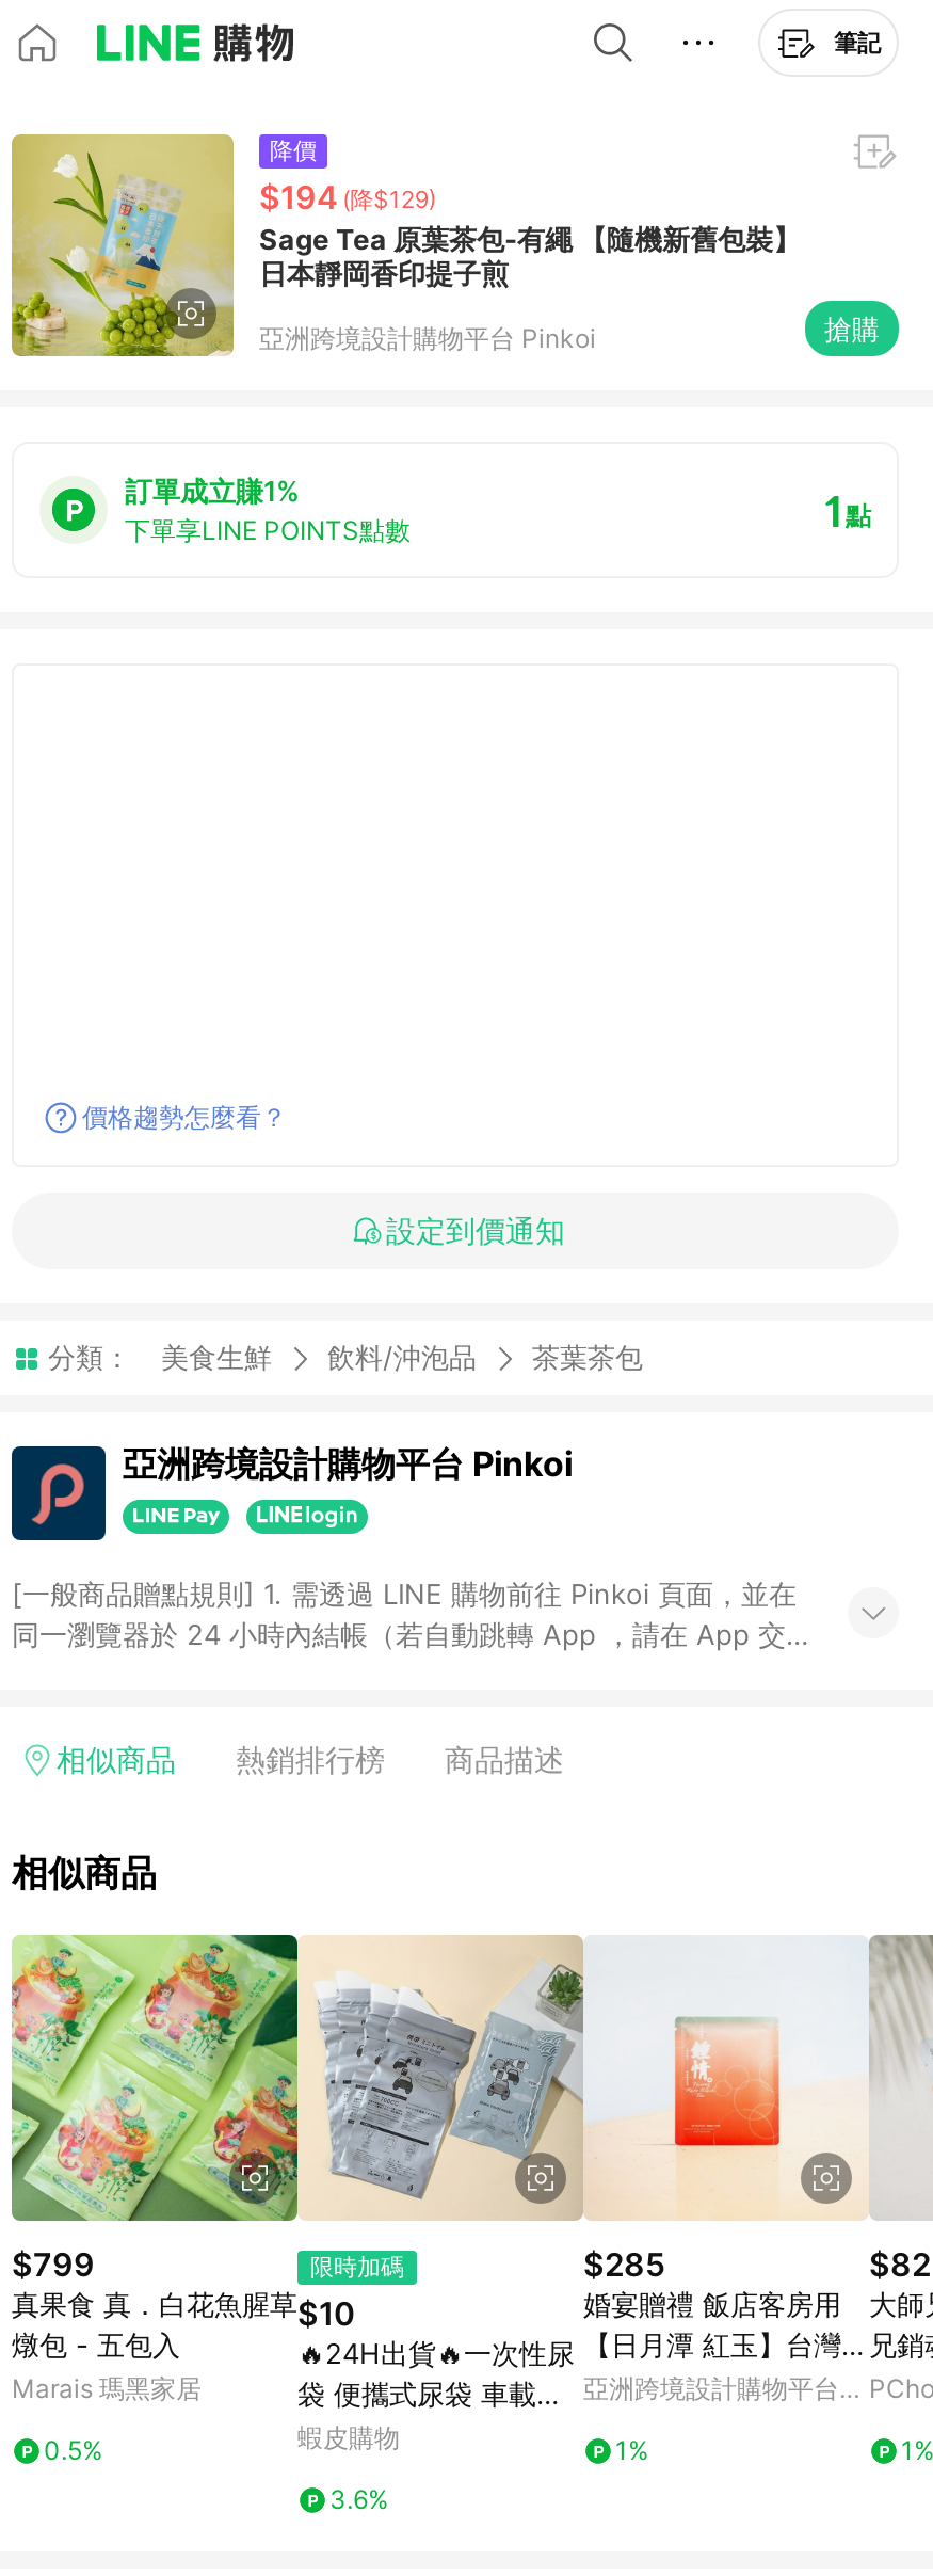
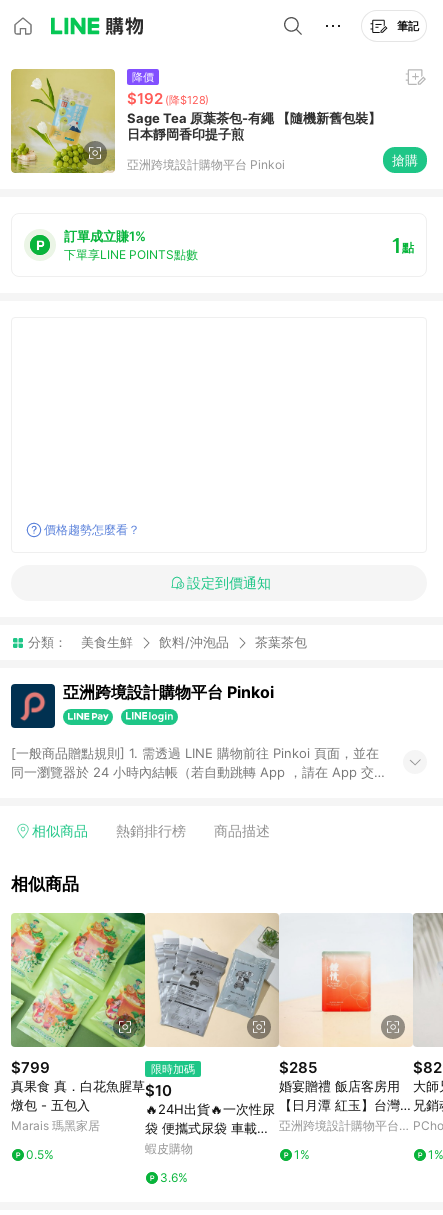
- $194 (降$129)
+ $192 (降$128)
